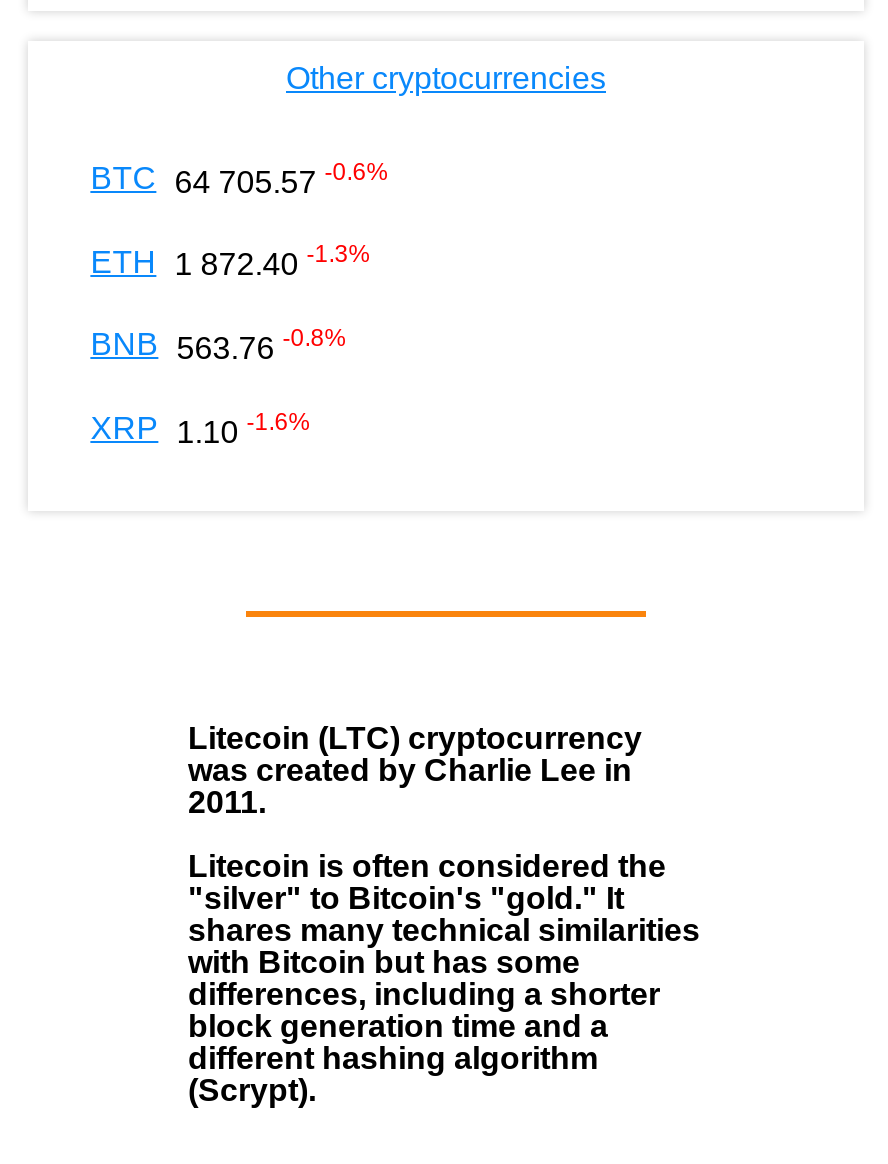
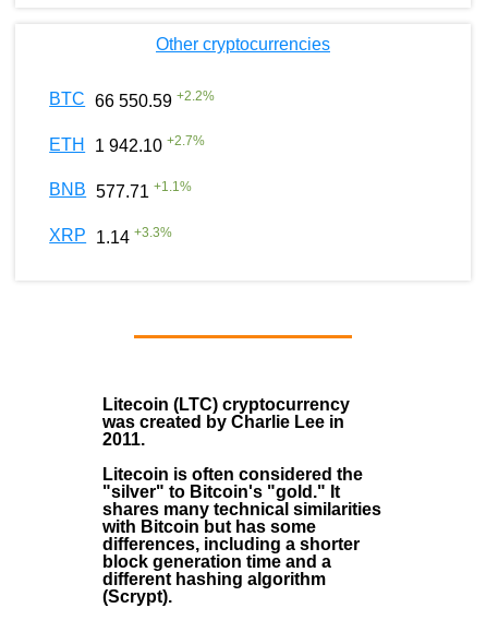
- BTC 64 705.57 -0.6%
+ BTC 66 550.59 +2.2%

- ETH 1 872.40 -1.3%
+ ETH 1 942.10 +2.7%

- BNB 563.76 -0.8%
+ BNB 577.71 +1.1%

- XRP 1.10 -1.6%
+ XRP 1.14 +3.3%
